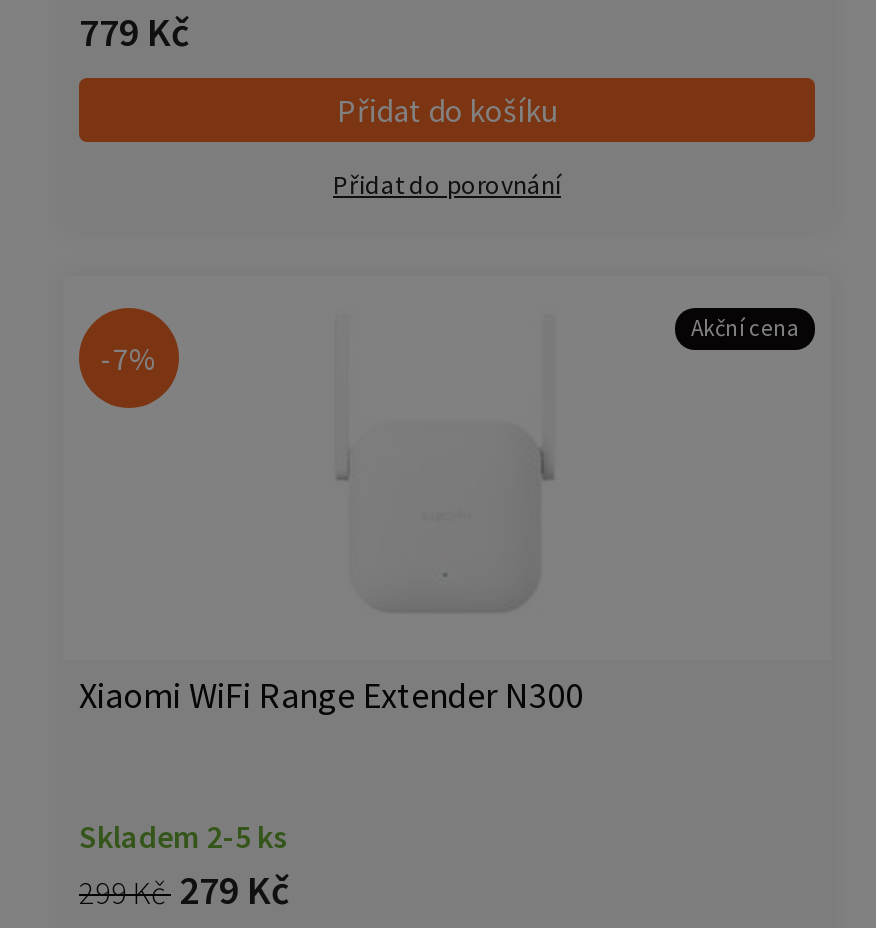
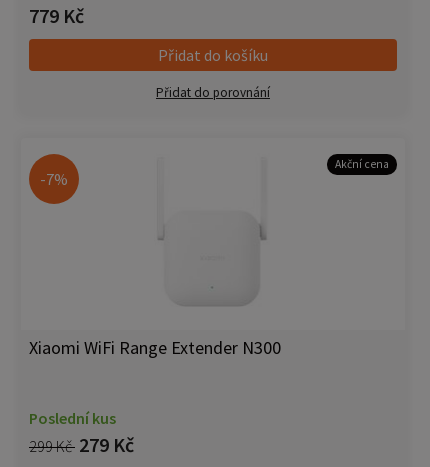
- Skladem 2-5 ks
+ Poslední kus
